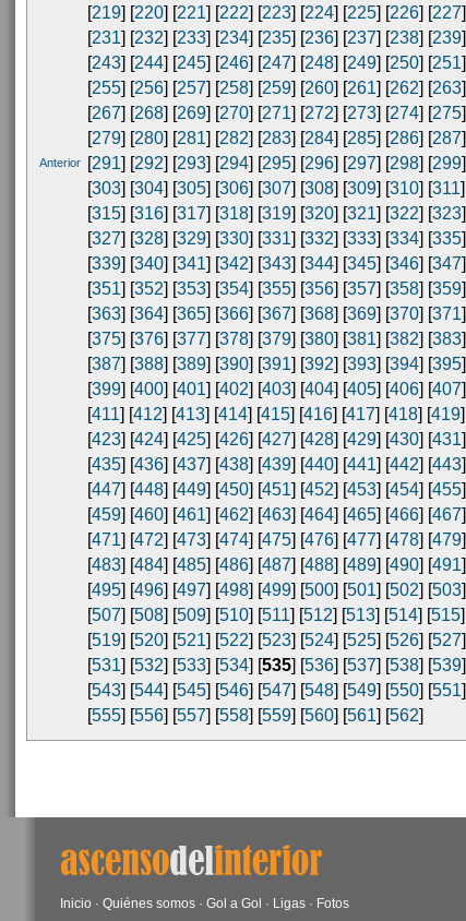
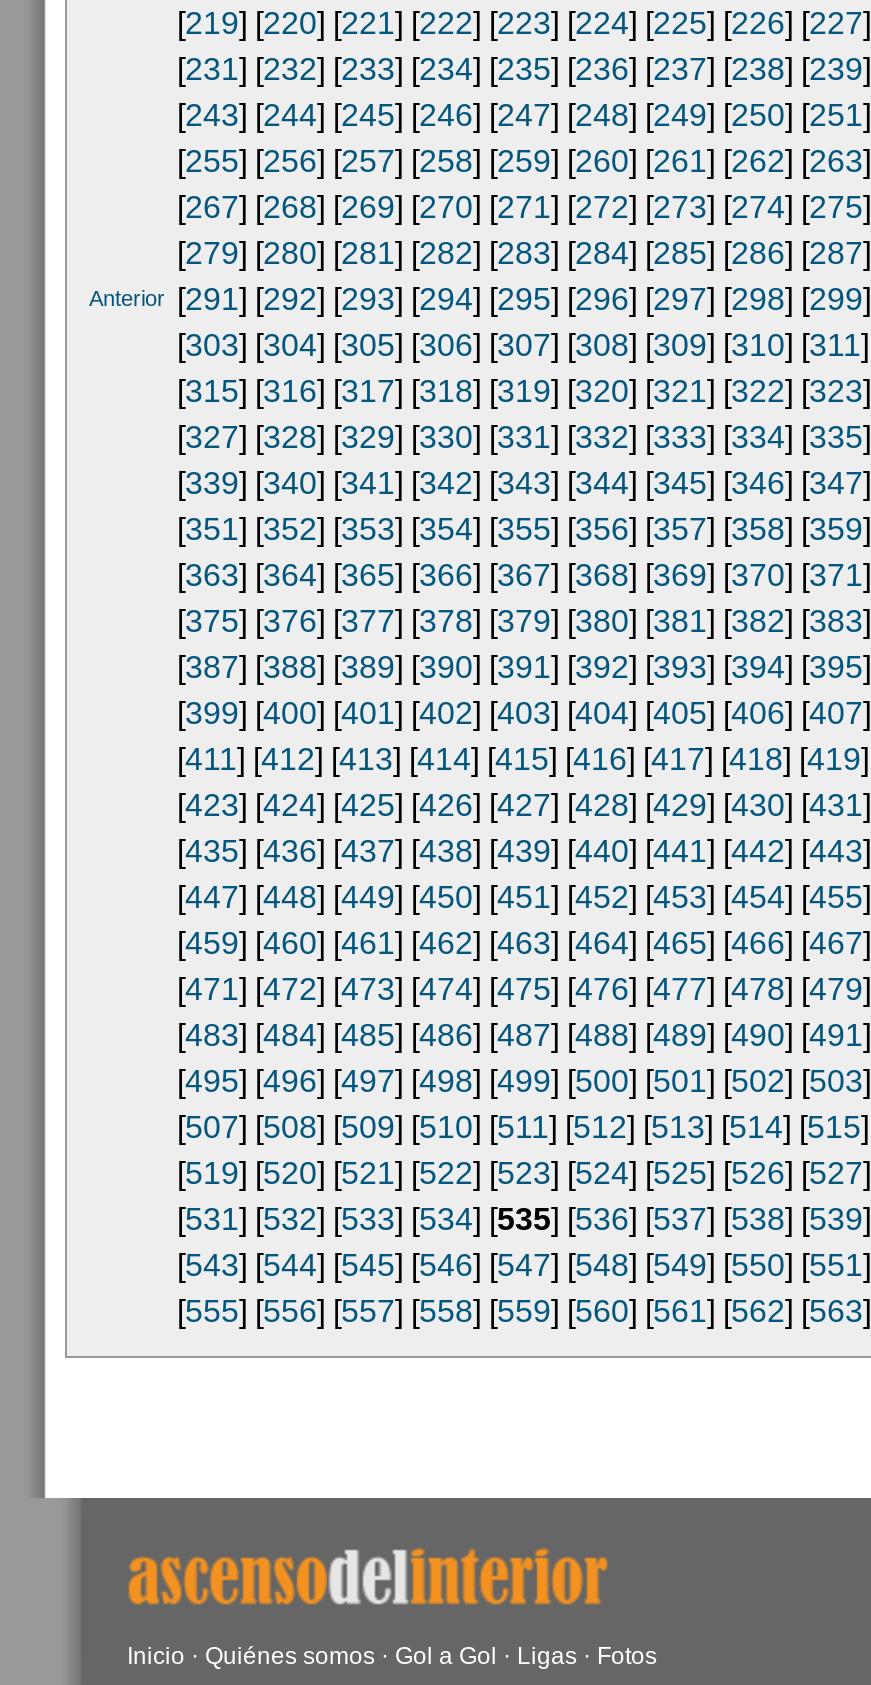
- [555] [556] [557] [558] [559] [560] [561] [562]
+ [555] [556] [557] [558] [559] [560] [561] [562] [563]
